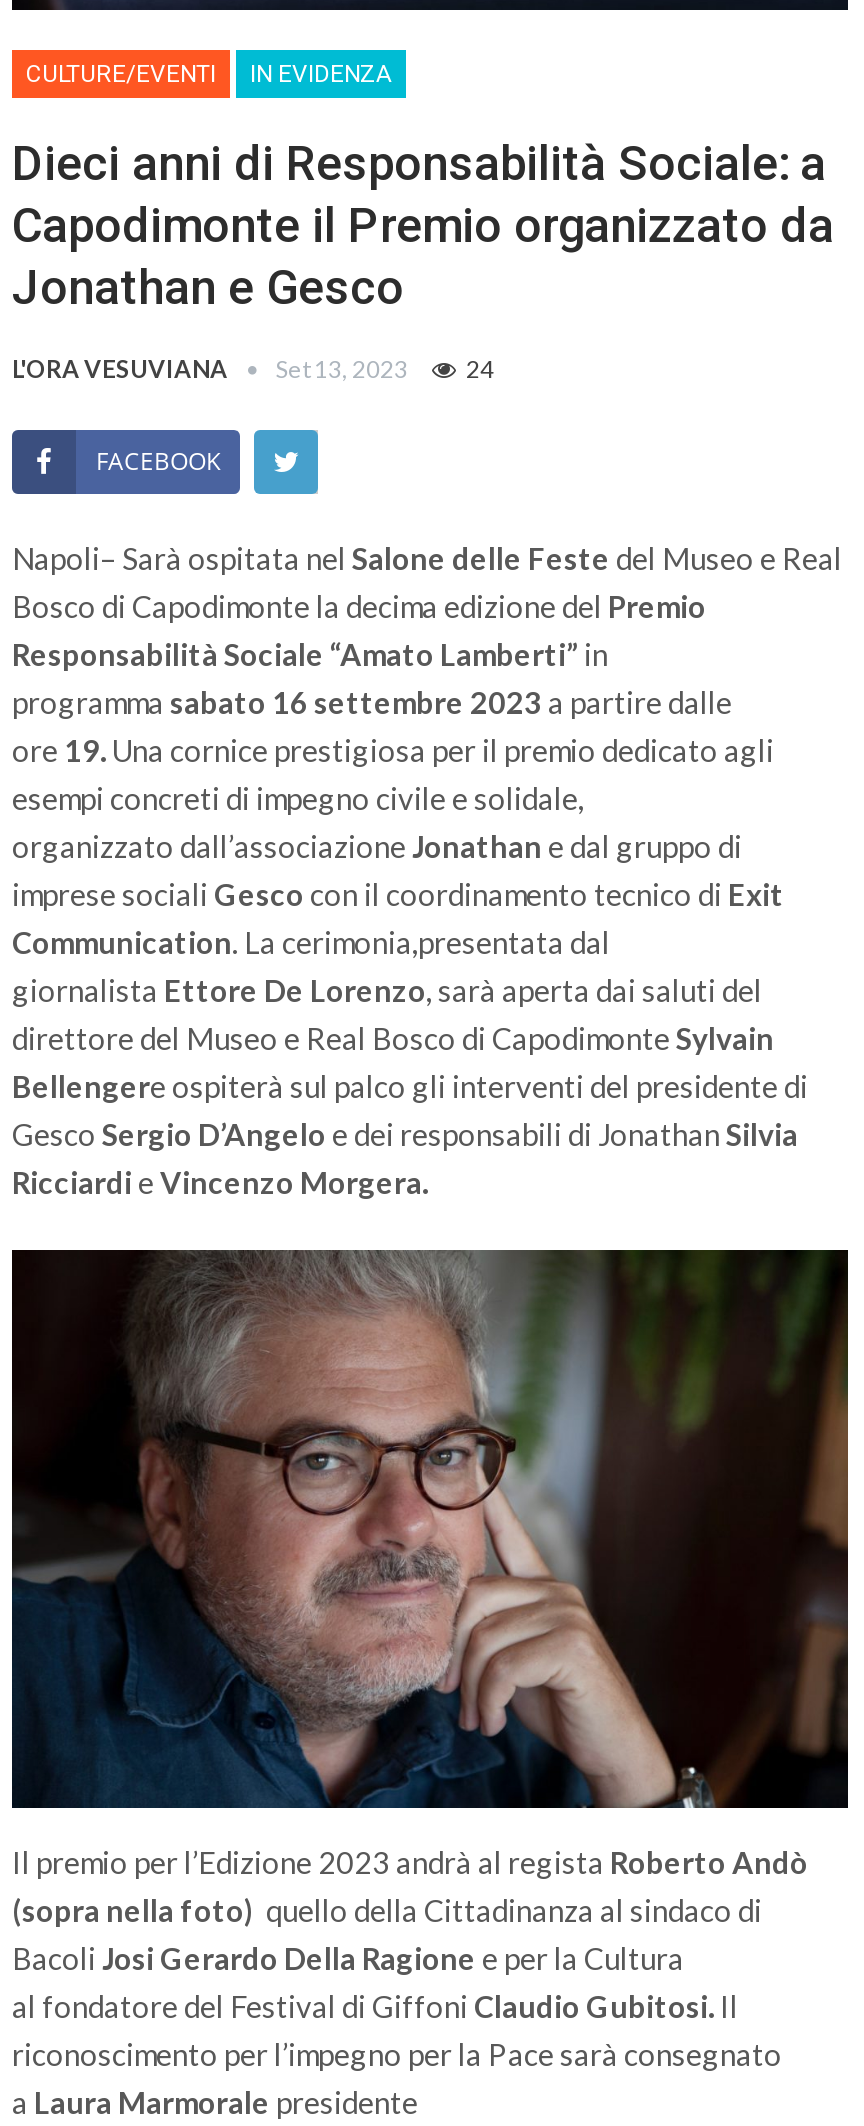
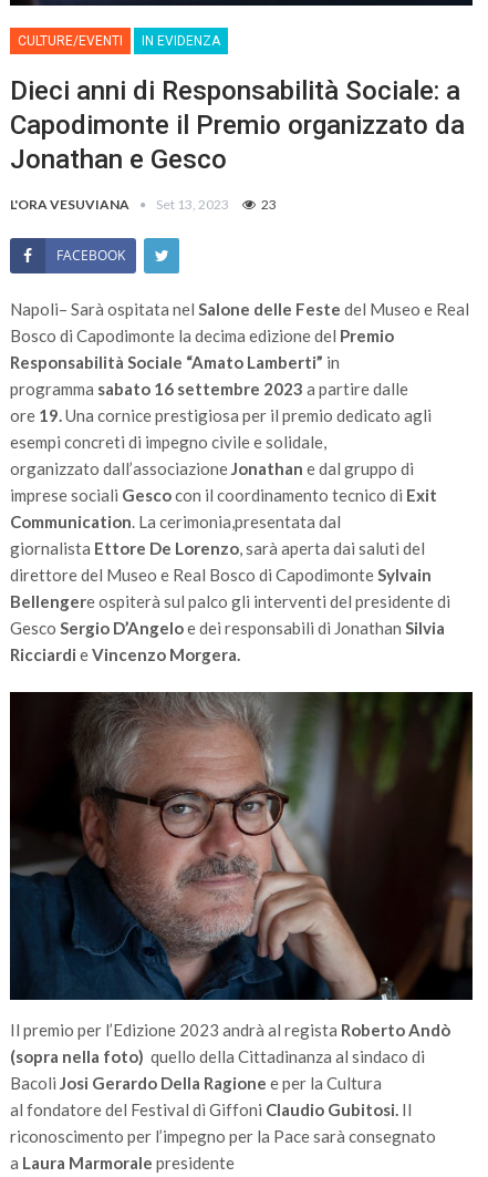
- L'ORA VESUVIANA Set 13, 2023 24
+ L'ORA VESUVIANA Set 13, 2023 23
